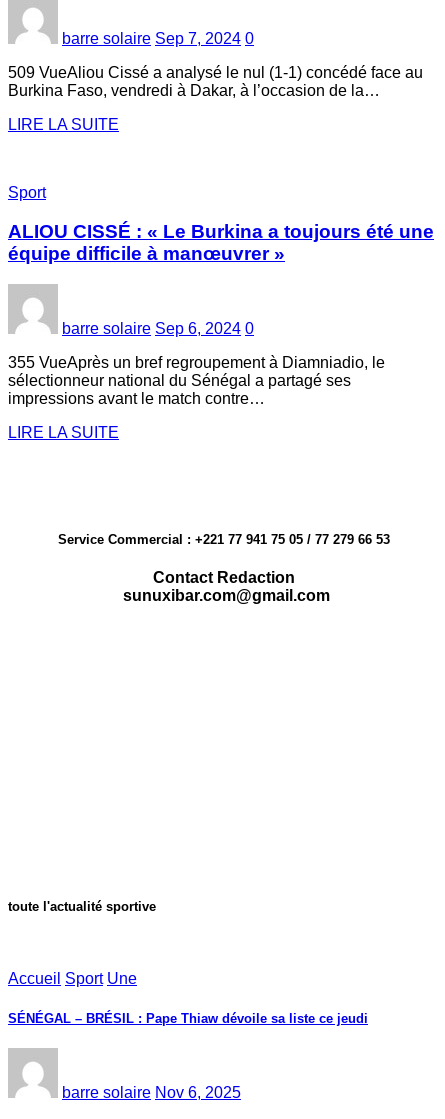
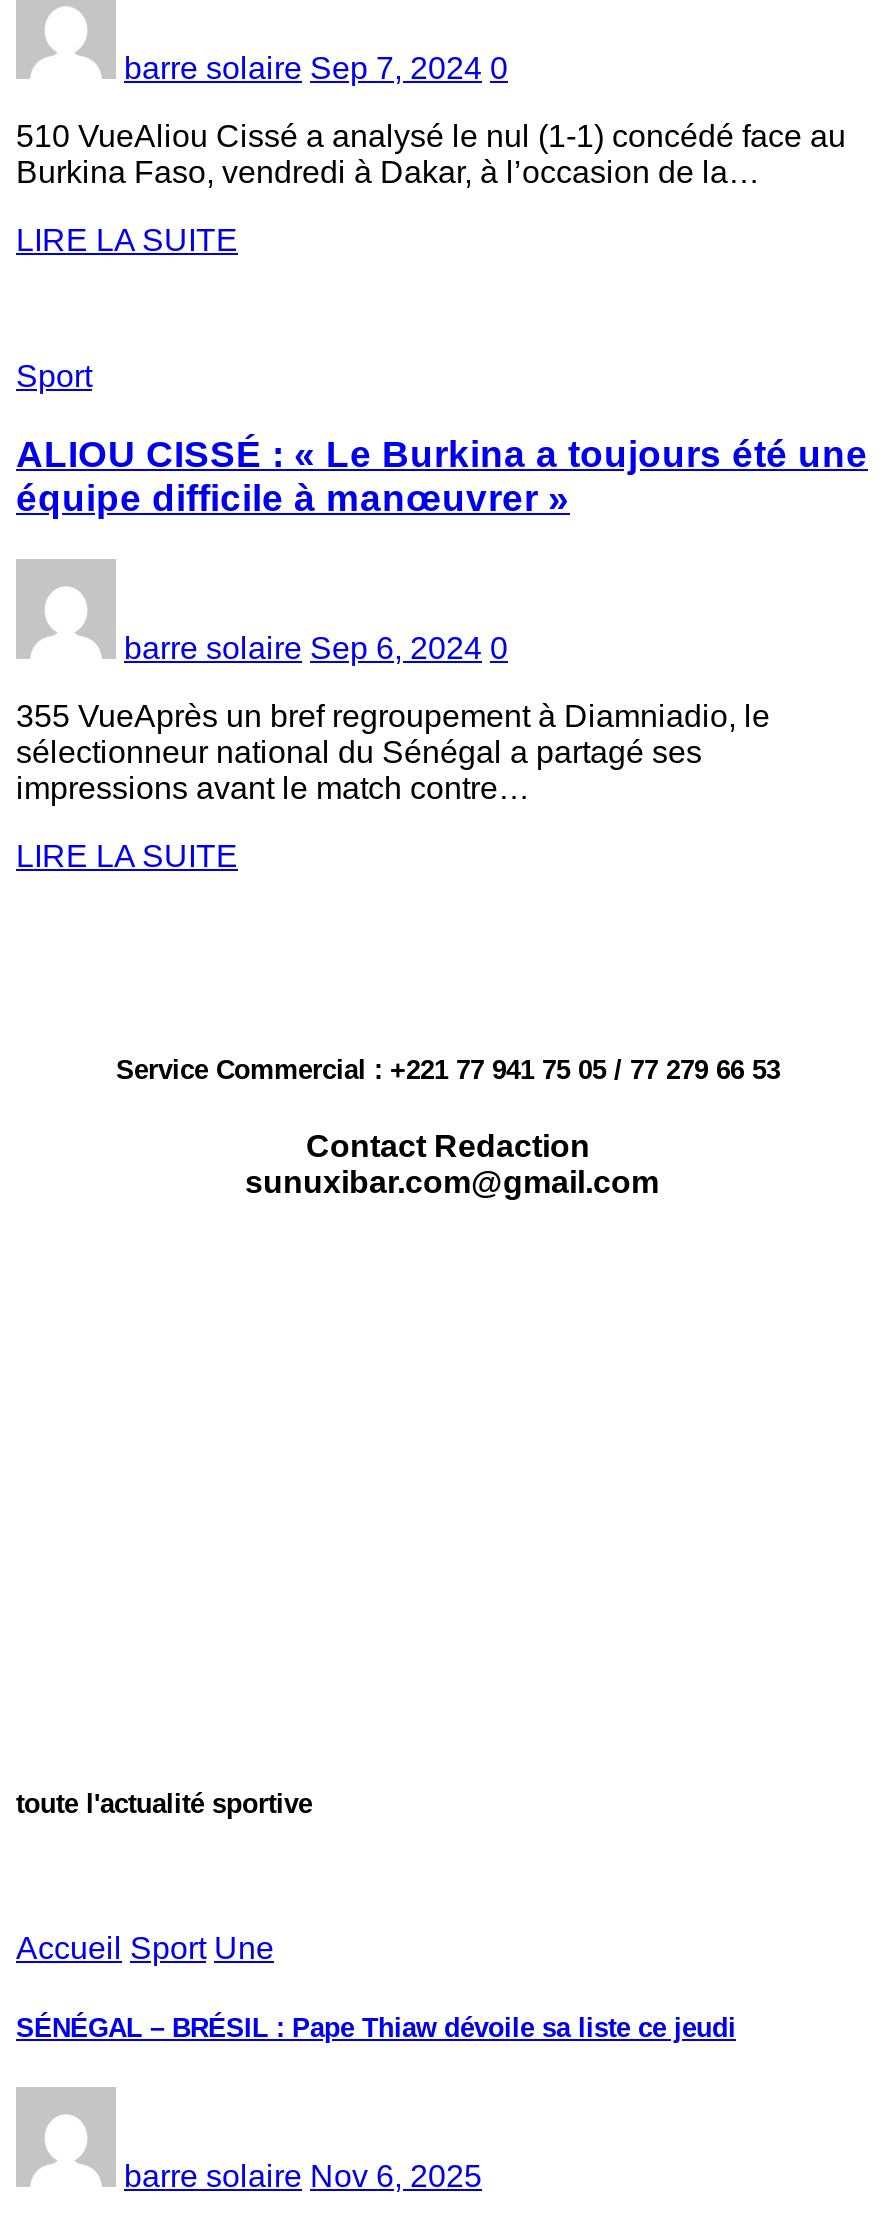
- 509 VueAliou Cissé a analysé le nul (1-1) concédé face au
+ 510 VueAliou Cissé a analysé le nul (1-1) concédé face au
